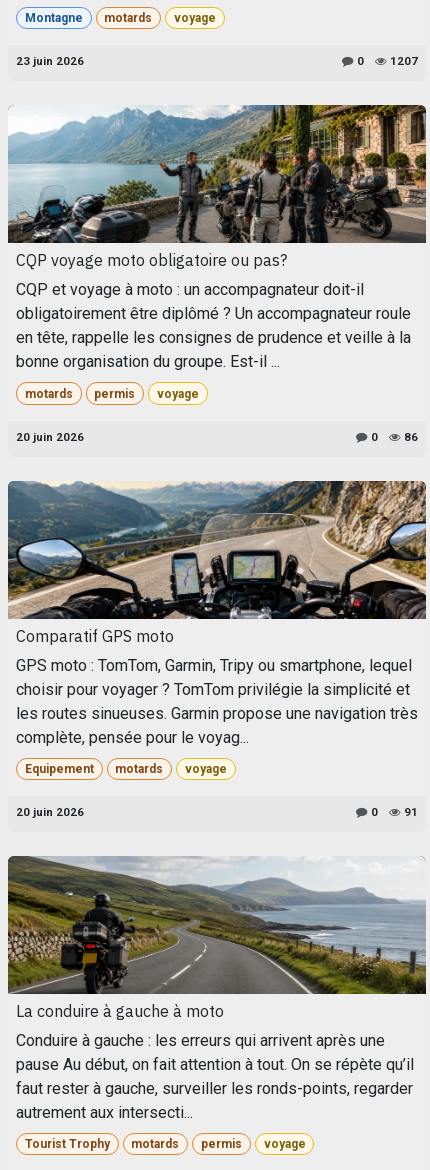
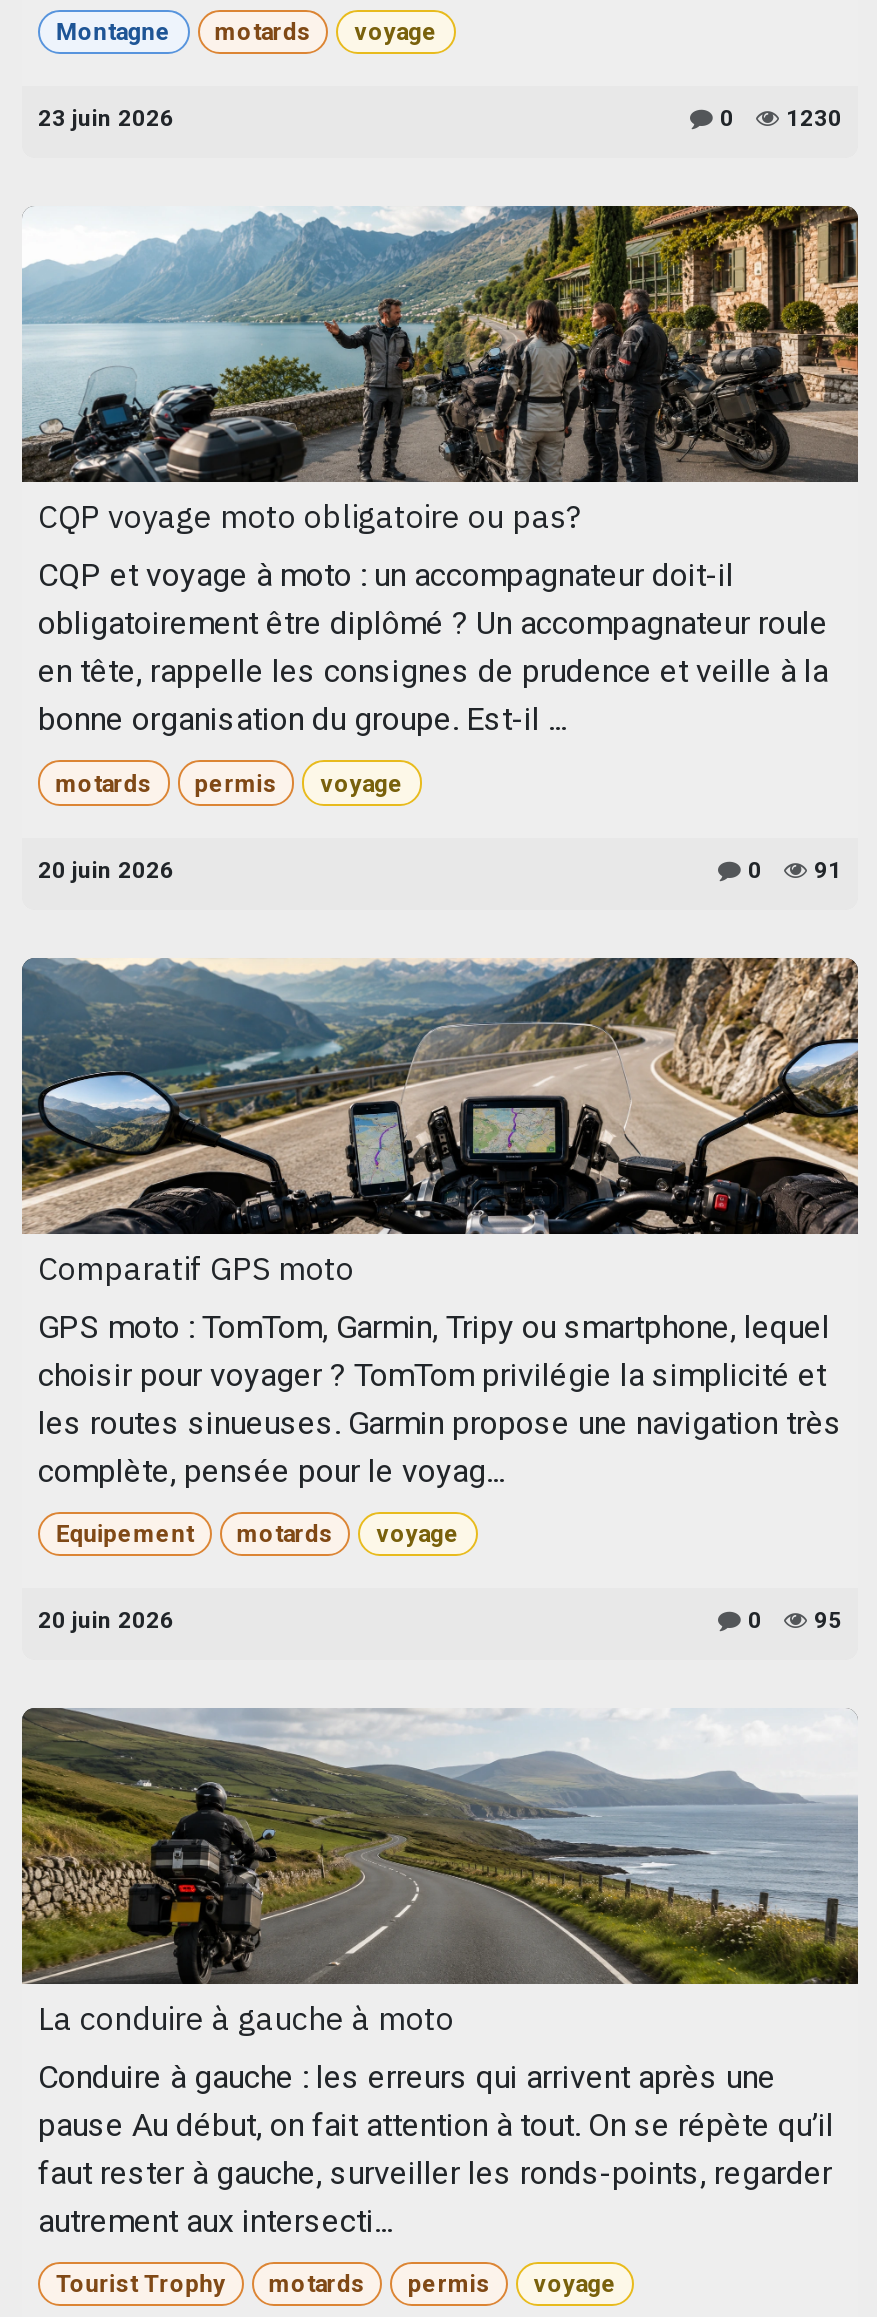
- 0 1207
+ 0 1230

- 0 86
+ 0 91

- 0 91
+ 0 95
